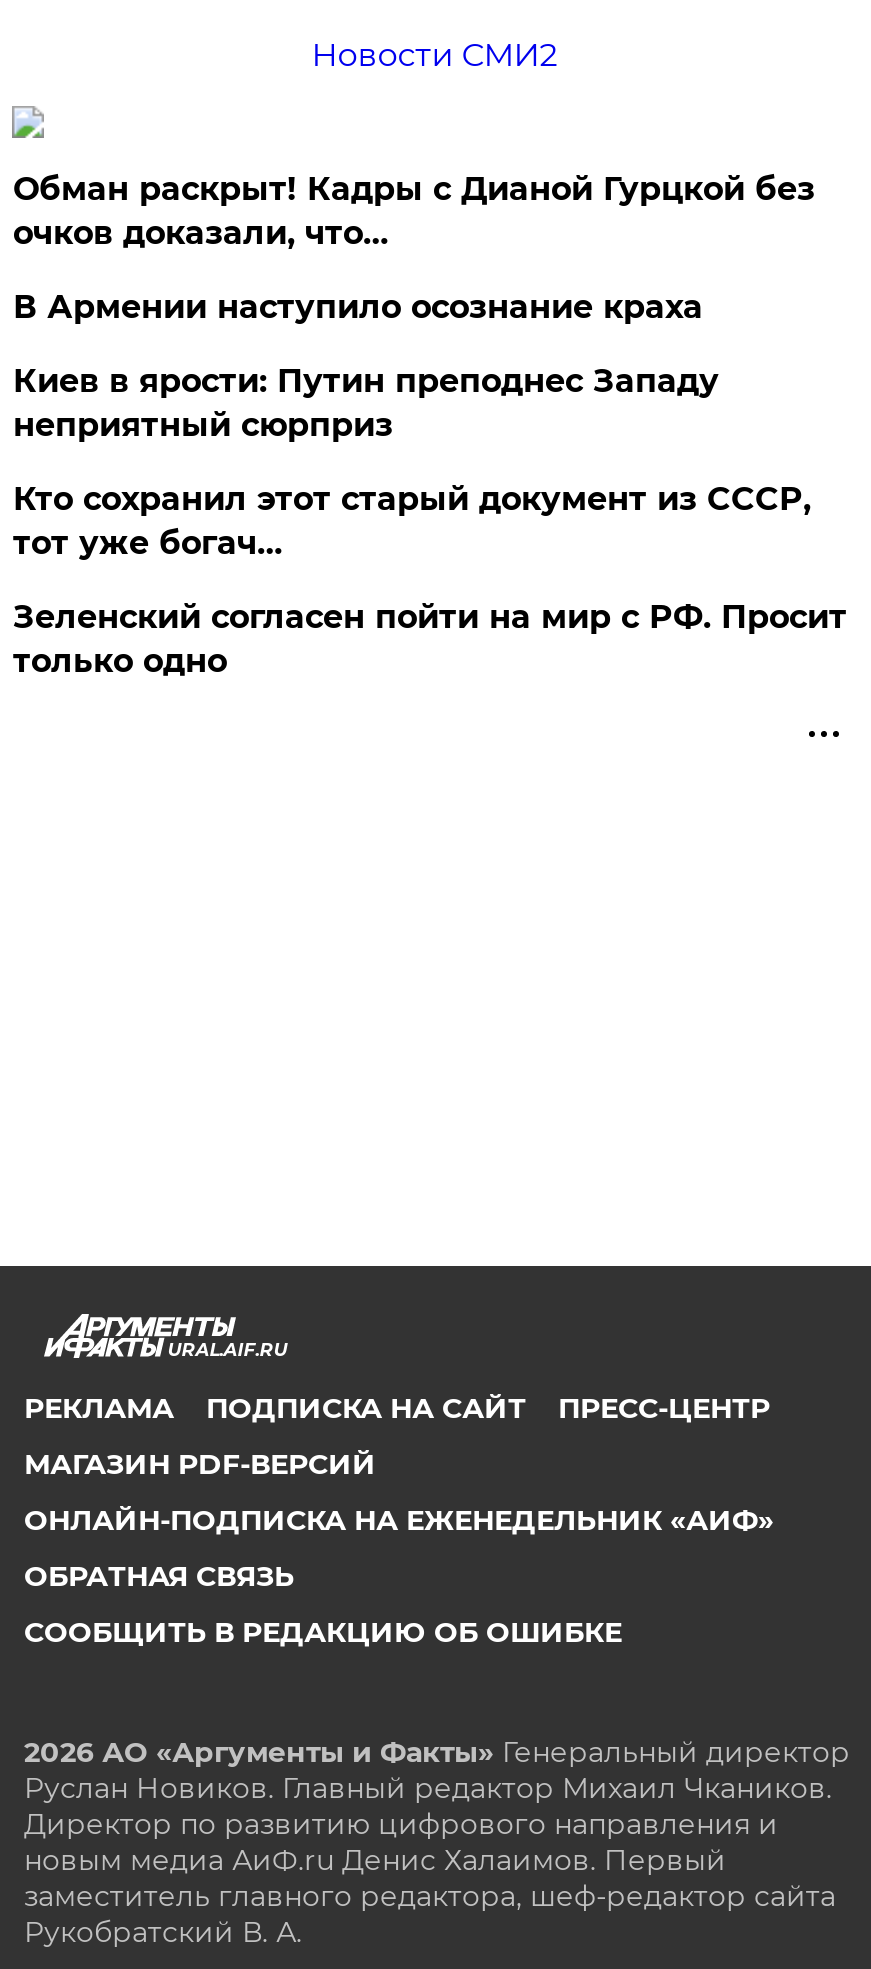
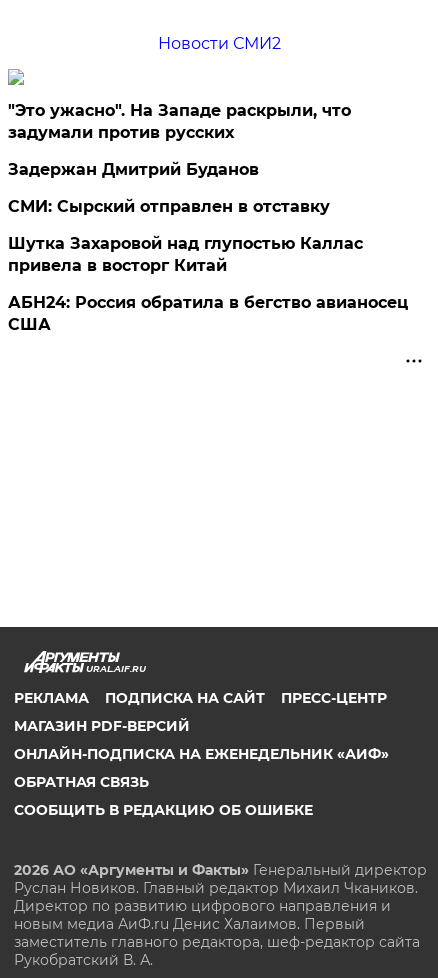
- Обман раскрыт! Кадры с Дианой Гурцкой без
- очков доказали, что…
+ "Это ужасно". На Западе раскрыли, что
+ задумали против русских

- В Армении наступило осознание краха
+ Задержан Дмитрий Буданов

- Киев в ярости: Путин преподнес Западу
- неприятный сюрприз
+ СМИ: Сырский отправлен в отставку

- Кто сохранил этот старый документ из СССР,
- тот уже богач…
+ Шутка Захаровой над глупостью Каллас
+ привела в восторг Китай

- Зеленский согласен пойти на мир с РФ. Просит
- только одно
+ АБН24: Россия обратила в бегство авианосец
+ США
